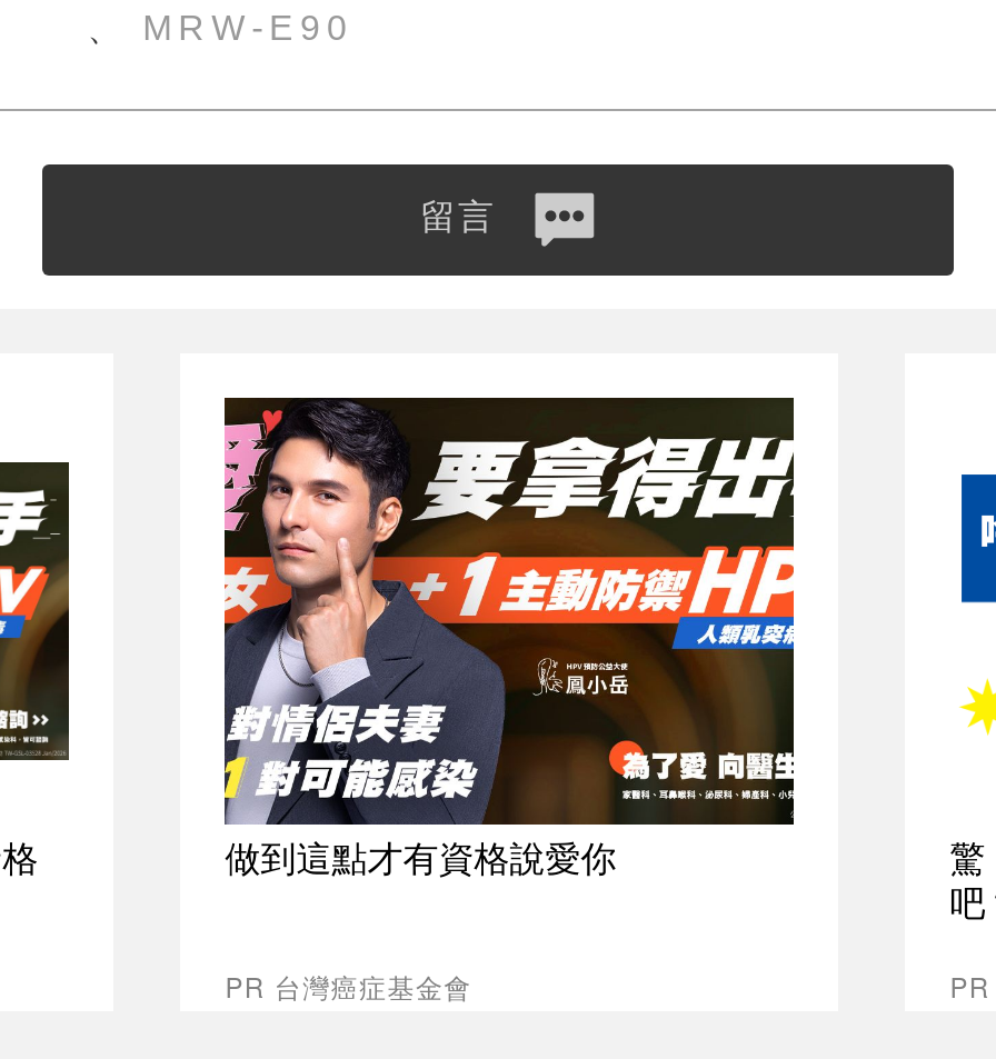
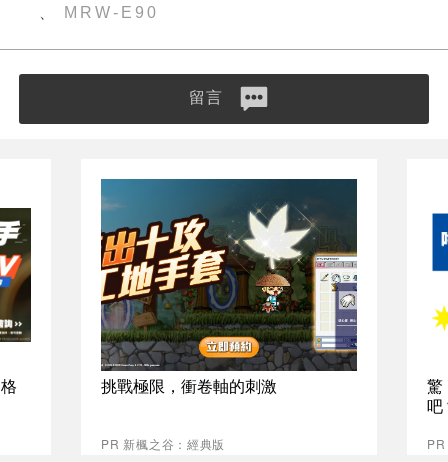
- [image]
- 做到這點才有資格說愛你
+ [image]
+ 挑戰極限，衝卷軸的刺激

- PR 台灣癌症基金會
+ PR 新楓之谷：經典版
